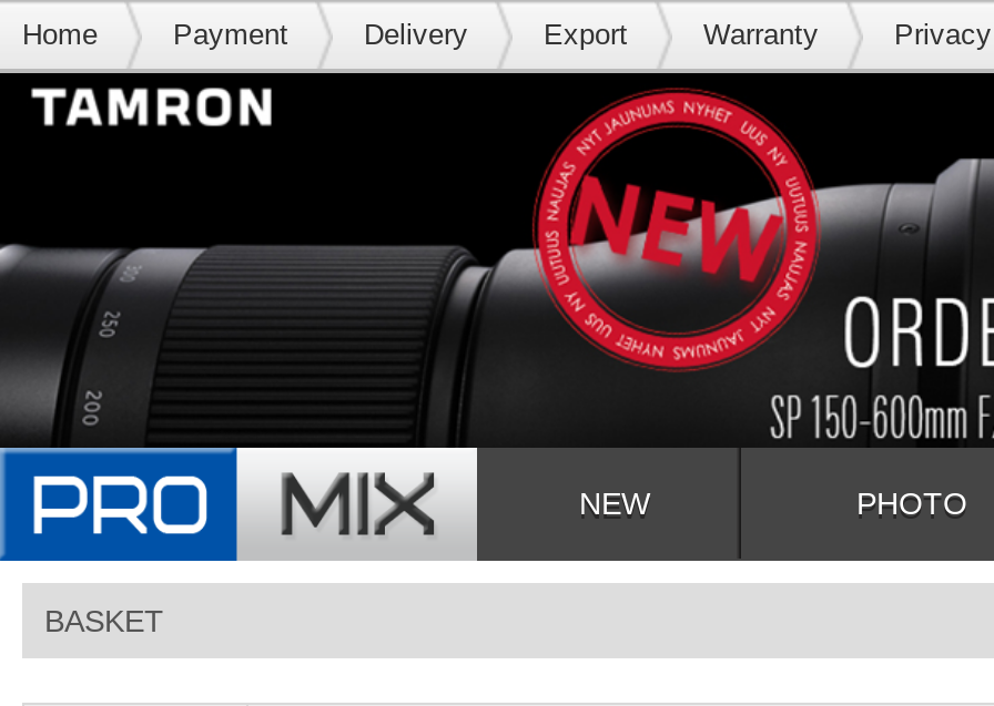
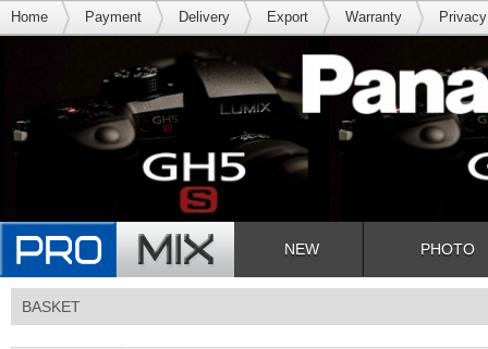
- [image]
+ [image]
